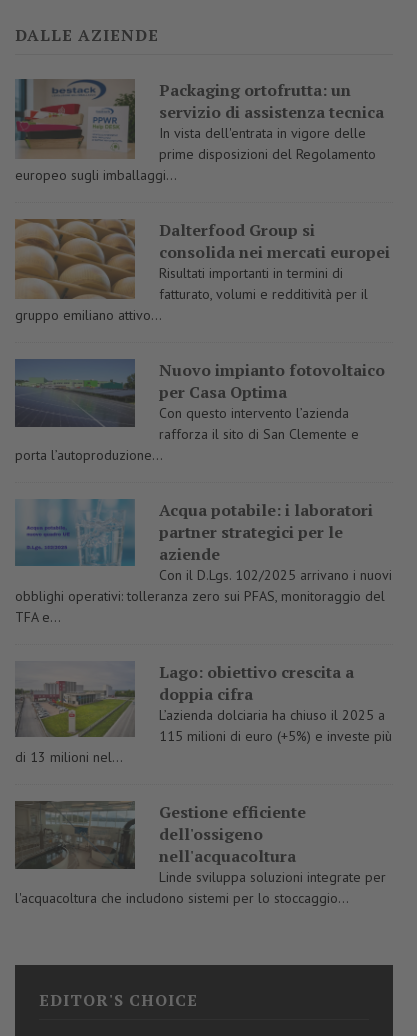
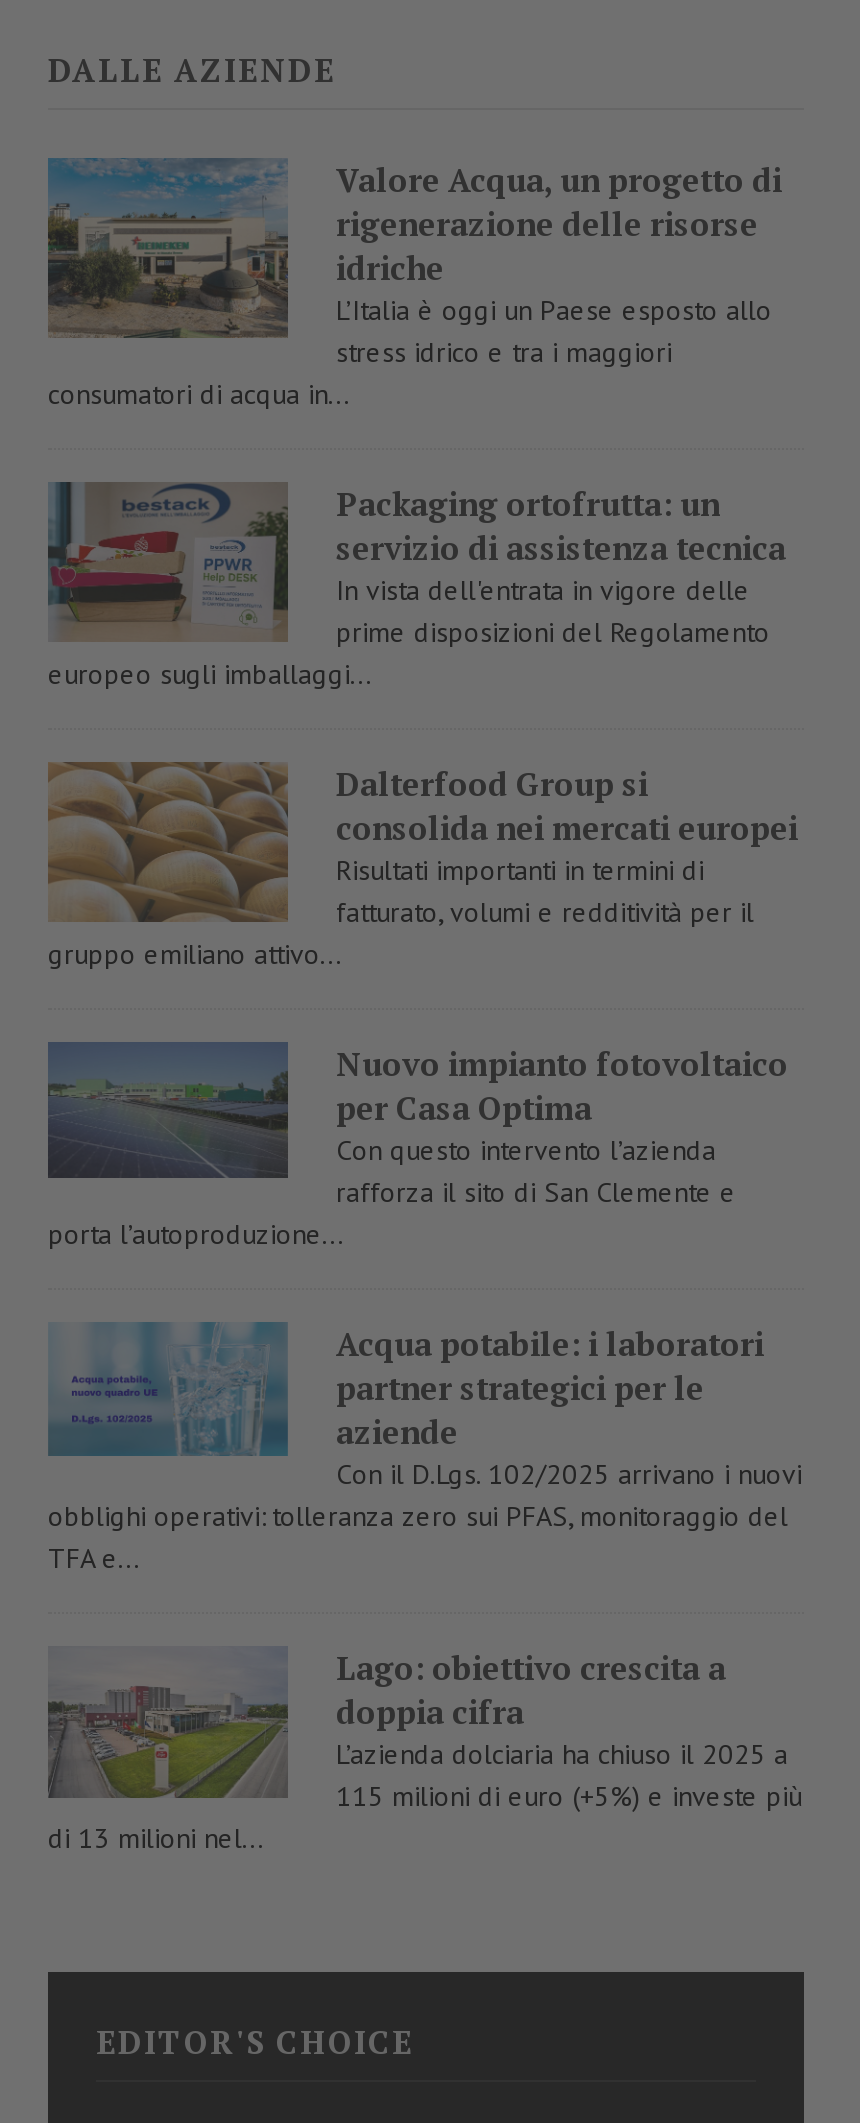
+ [image]
+ Valore Acqua, un progetto di
+ rigenerazione delle risorse
+ idriche
+ L’Italia è oggi un Paese esposto allo
+ stress idrico e tra i maggiori
+ consumatori di acqua in...

moved down: [image] | Packaging ortofrutta: un | servizio di assistenza tecnica | ... | 115 milioni di euro (+5%) e investe più | di 13 milioni nel...

- [image]
- Gestione efficiente
- dell'ossigeno
- nell'acquacoltura
- Linde sviluppa soluzioni integrate per
- l'acquacoltura che includono sistemi per lo stoccaggio...
